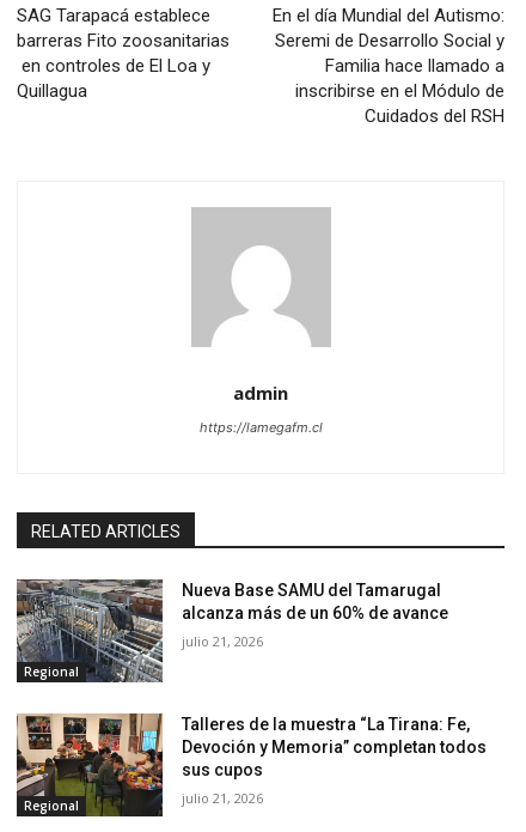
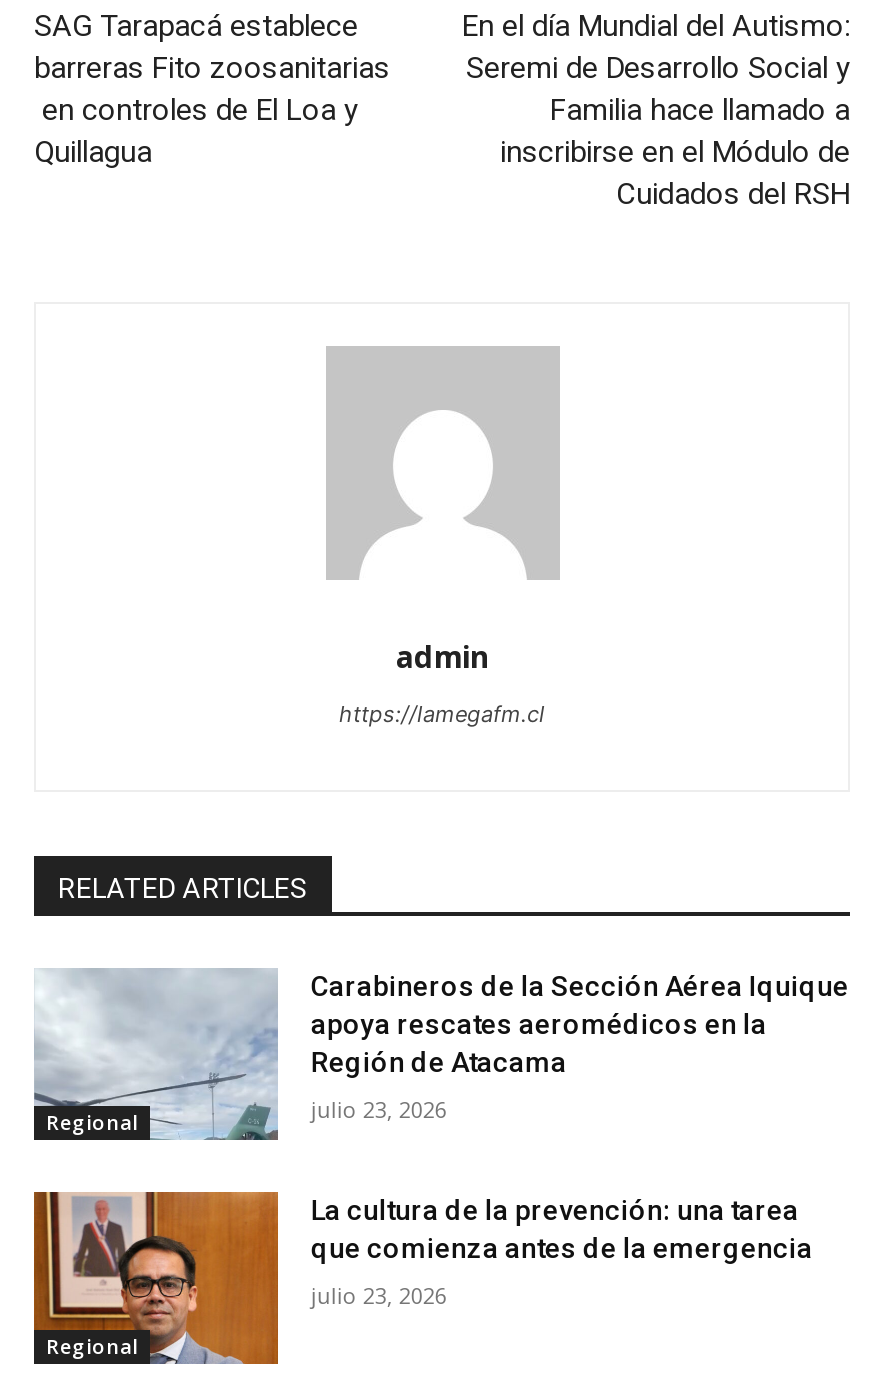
- [image]
- Nueva Base SAMU del Tamarugal
- alcanza más de un 60% de avance
+ [image]
+ Carabineros de la Sección Aérea Iquique
+ apoya rescates aeromédicos en la
+ Región de Atacama

- julio 21, 2026
+ julio 23, 2026

- [image]
- Talleres de la muestra “La Tirana: Fe,
- Devoción y Memoria” completan todos
- sus cupos
+ [image]
+ La cultura de la prevención: una tarea
+ que comienza antes de la emergencia

- julio 21, 2026
+ julio 23, 2026
